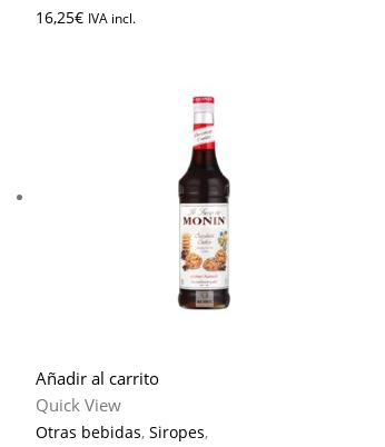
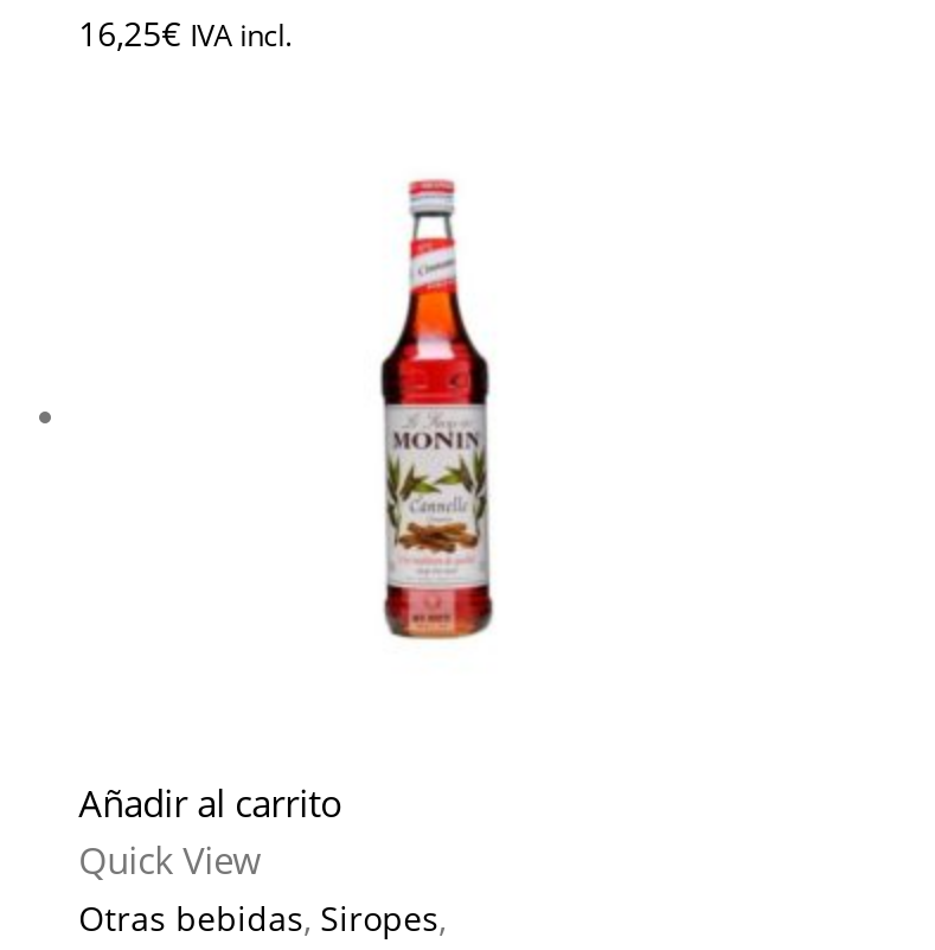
- [image]
+ [image]
